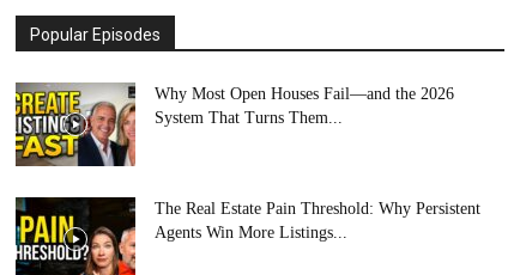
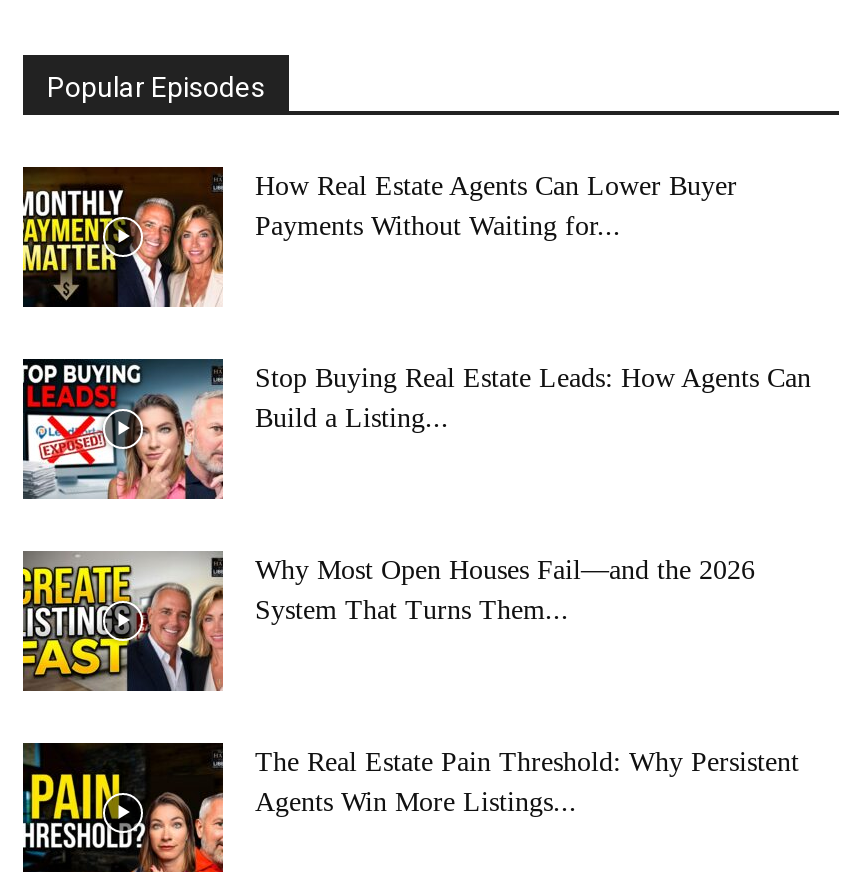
+ [image]
+ How Real Estate Agents Can Lower Buyer
+ Payments Without Waiting for...

+ [image]
+ Stop Buying Real Estate Leads: How Agents Can
+ Build a Listing...
